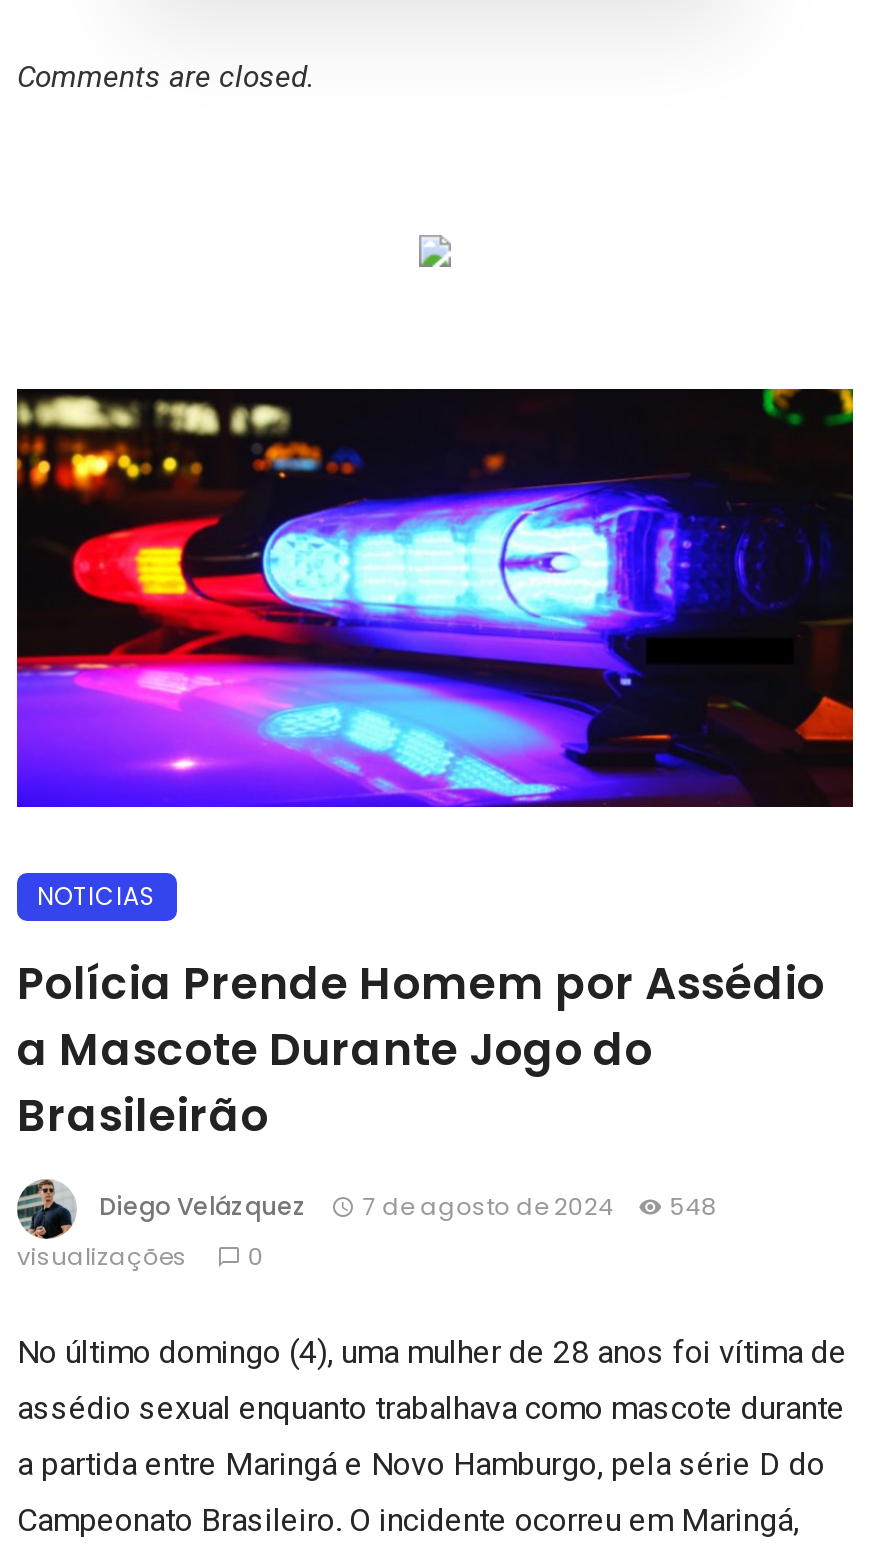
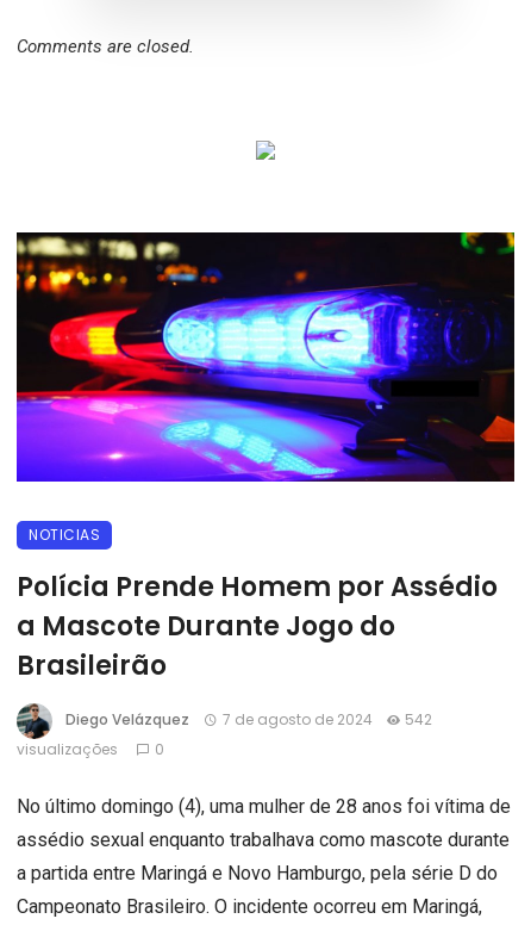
- Diego Velázquez 7 de agosto de 2024 548
+ Diego Velázquez 7 de agosto de 2024 542
